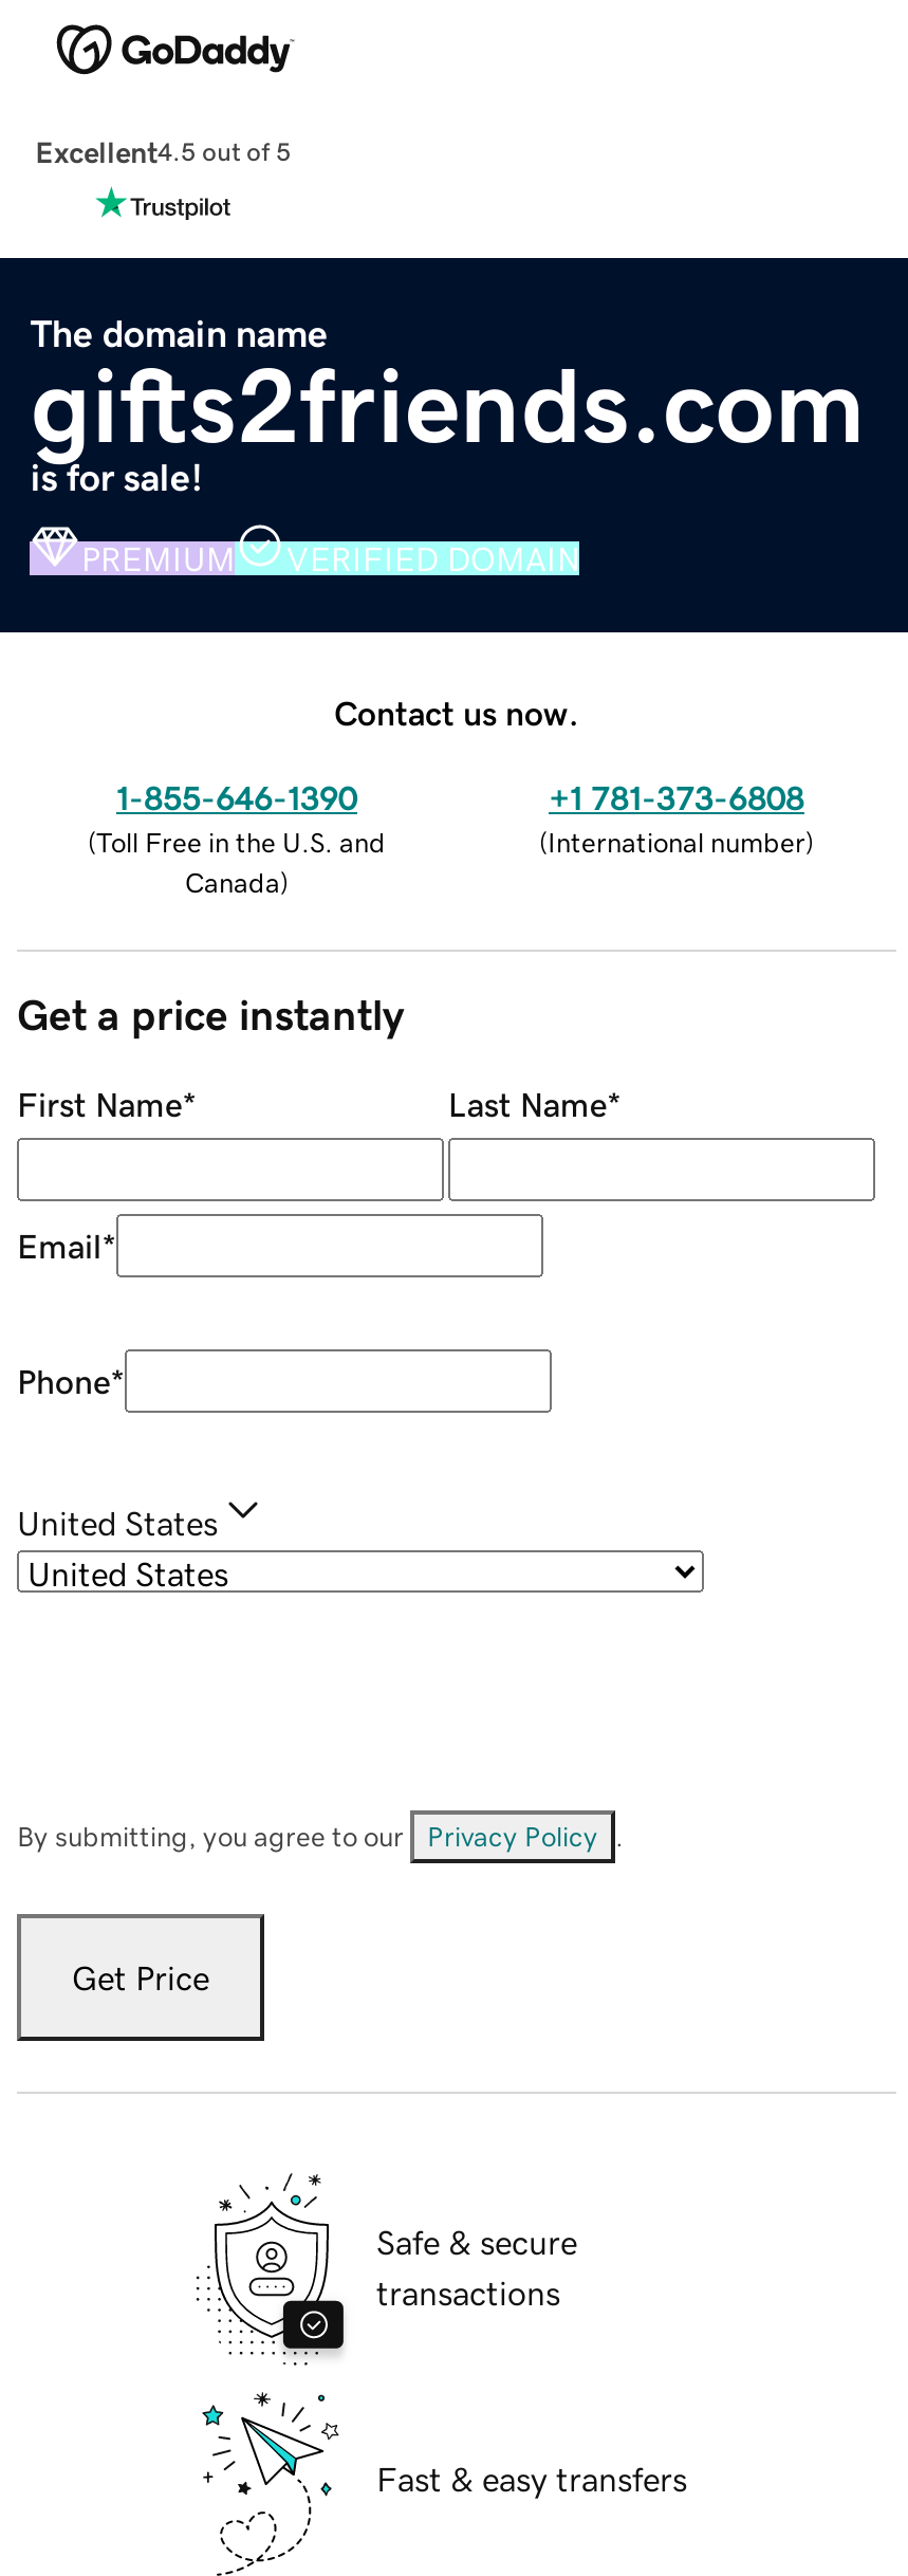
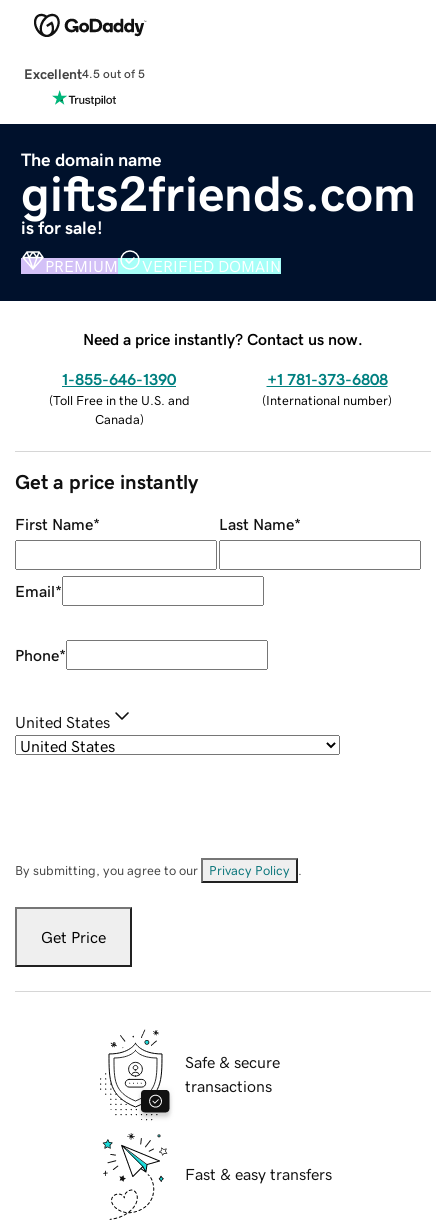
- Contact us now.
+ Need a price instantly? Contact us now.
